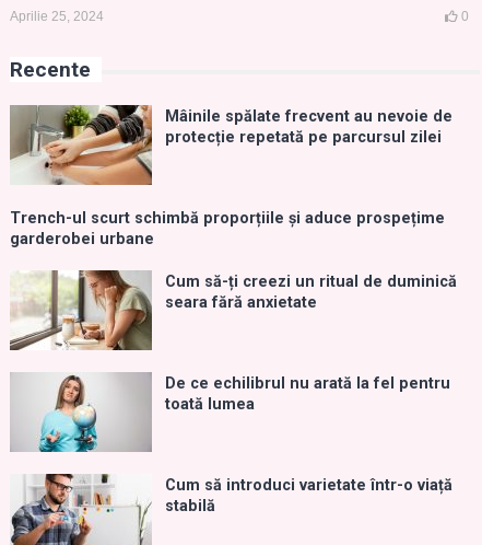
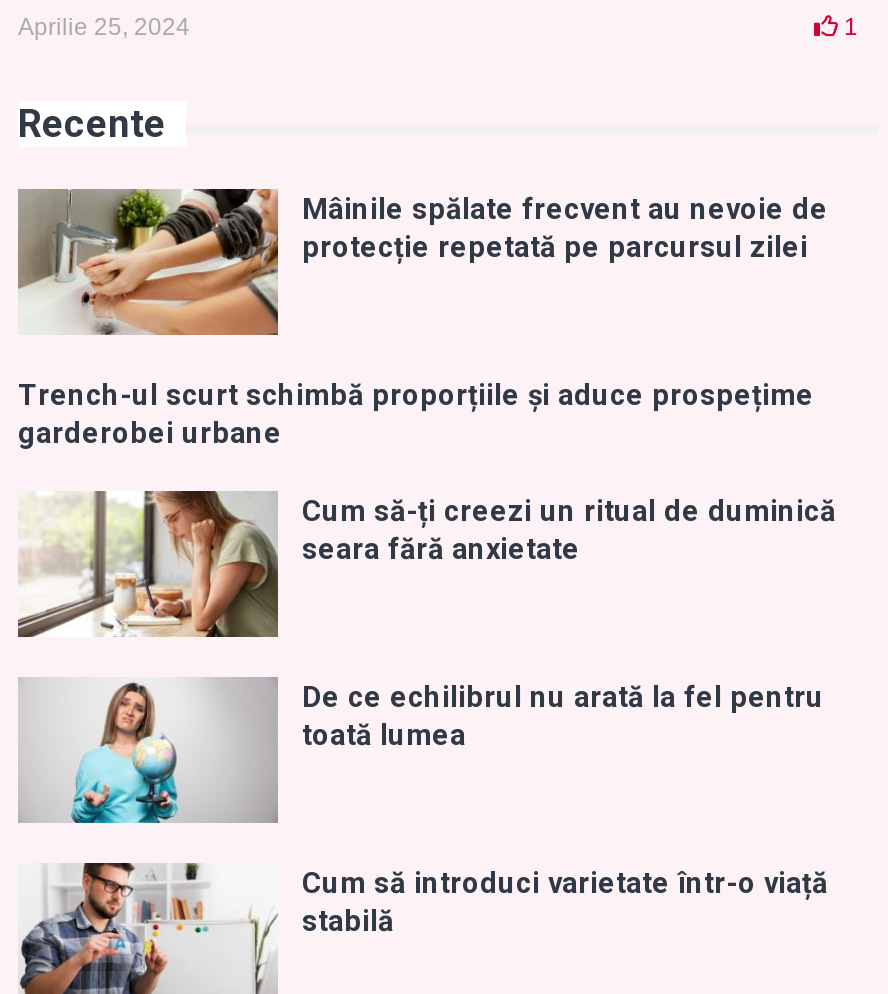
- 0
+ 1
